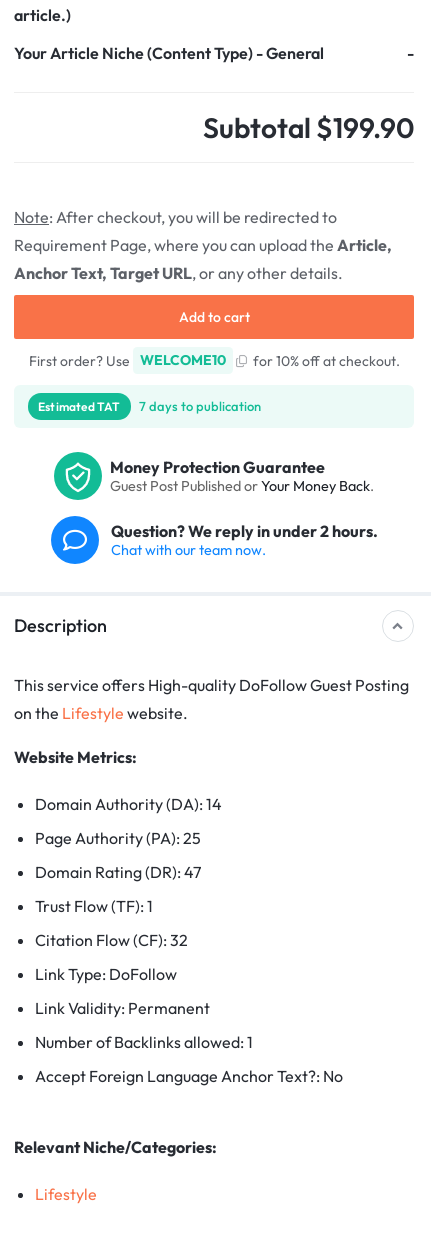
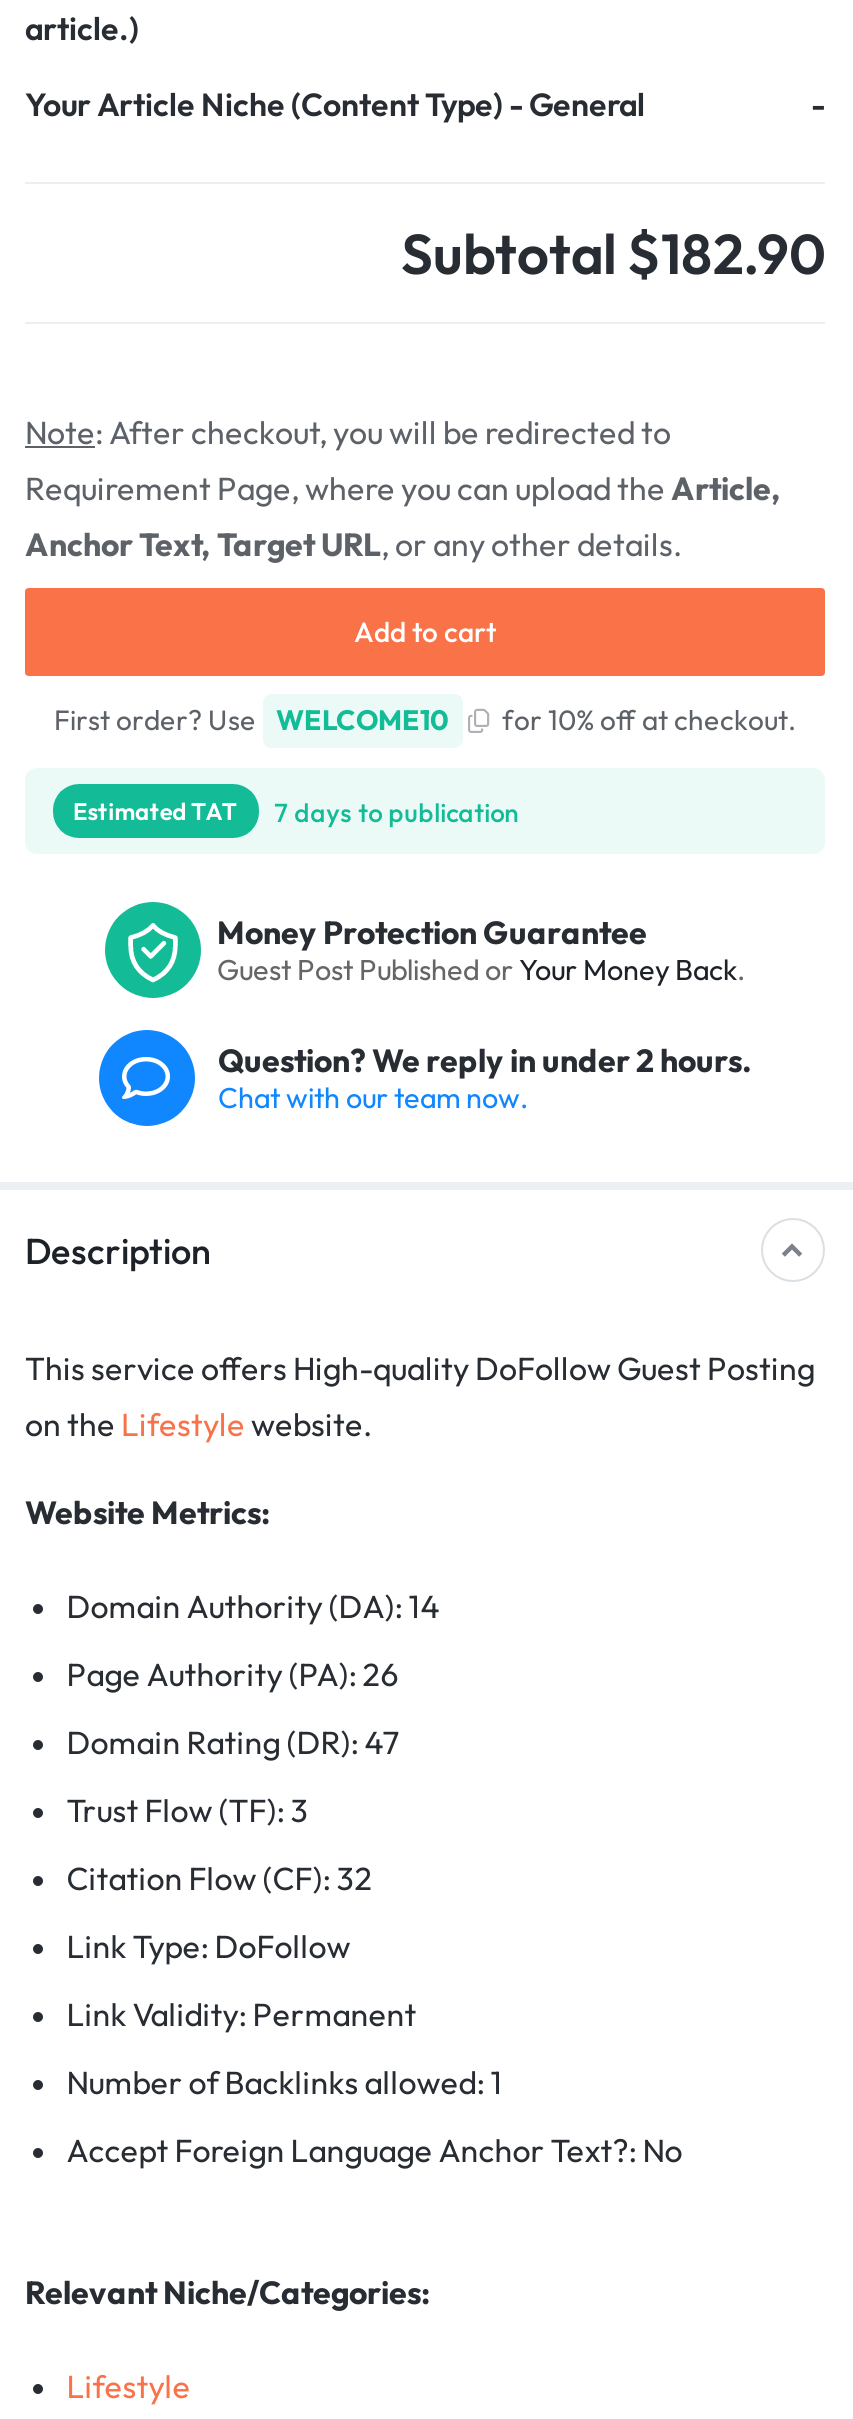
- Subtotal $199.90
+ Subtotal $182.90

- Page Authority (PA): 25
+ Page Authority (PA): 26

- Trust Flow (TF): 1
+ Trust Flow (TF): 3
